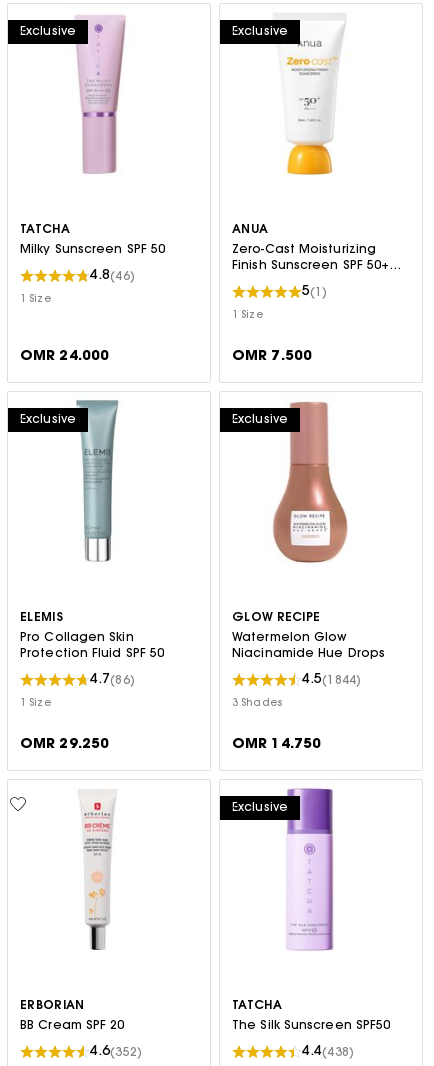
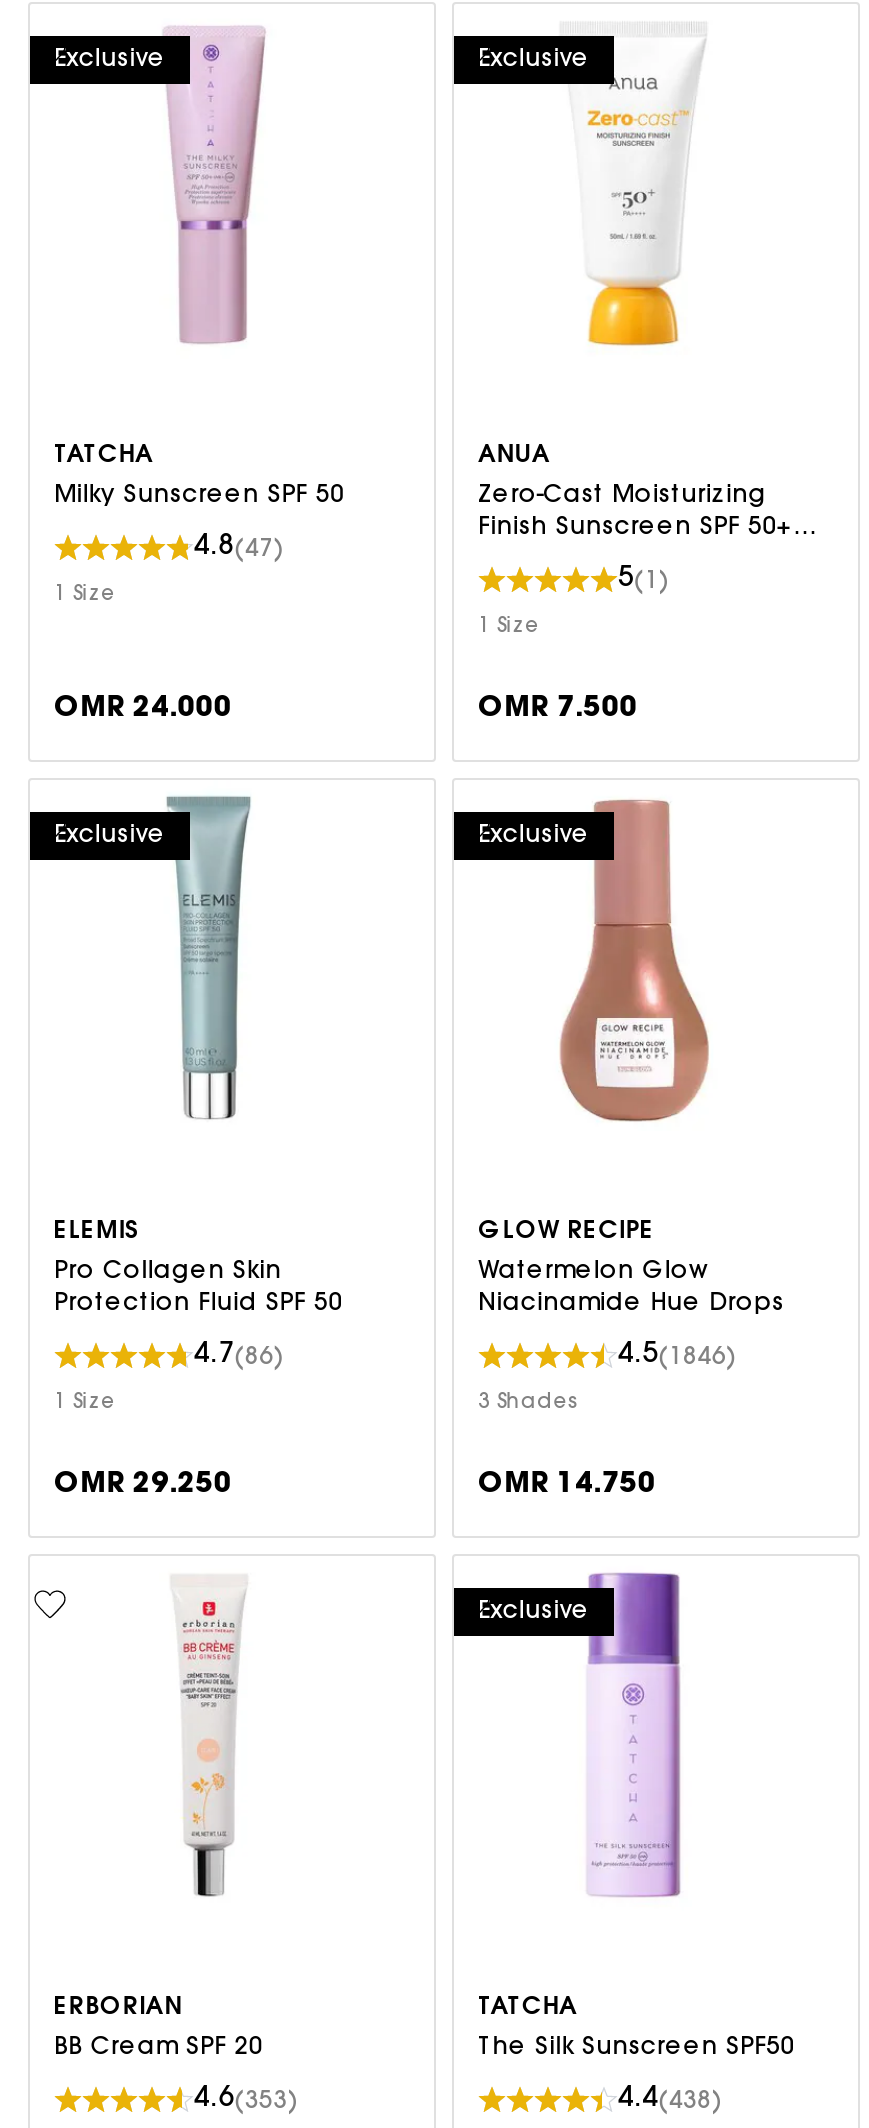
- 4.8(46)
+ 4.8(47)

- 4.5(1844)
+ 4.5(1846)

- 4.6(352)
+ 4.6(353)
